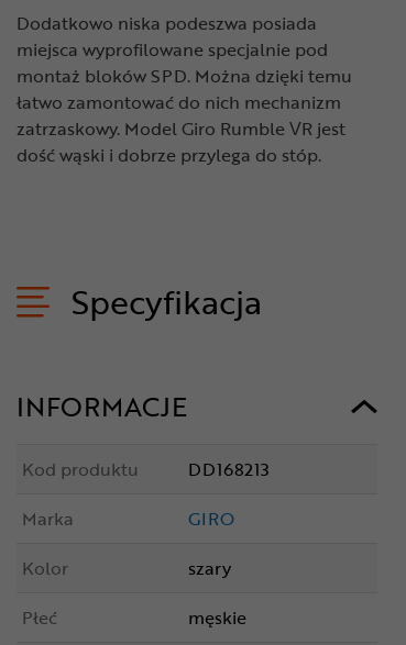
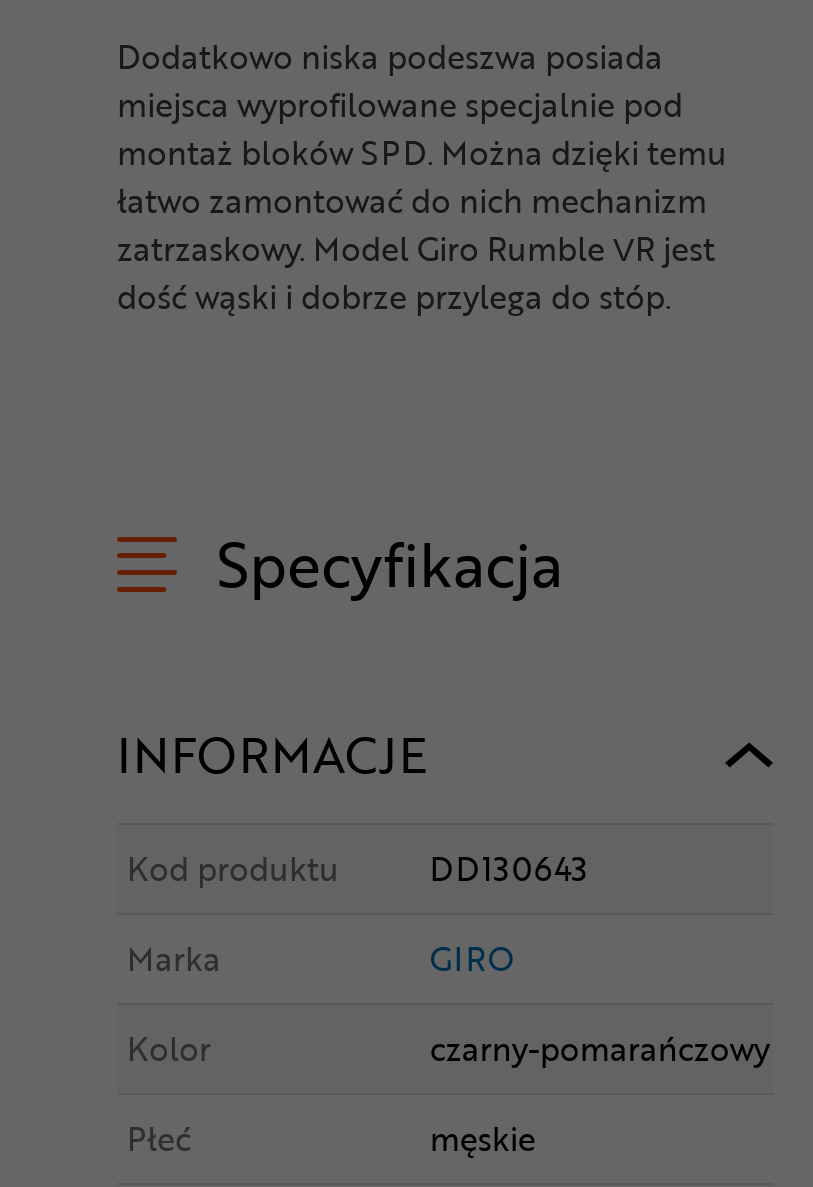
- Kod produktu DD168213
+ Kod produktu DD130643

- szary
+ czarny-pomarańczowy
